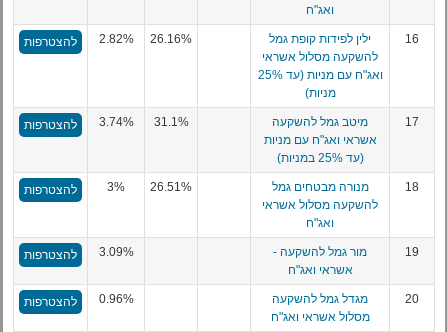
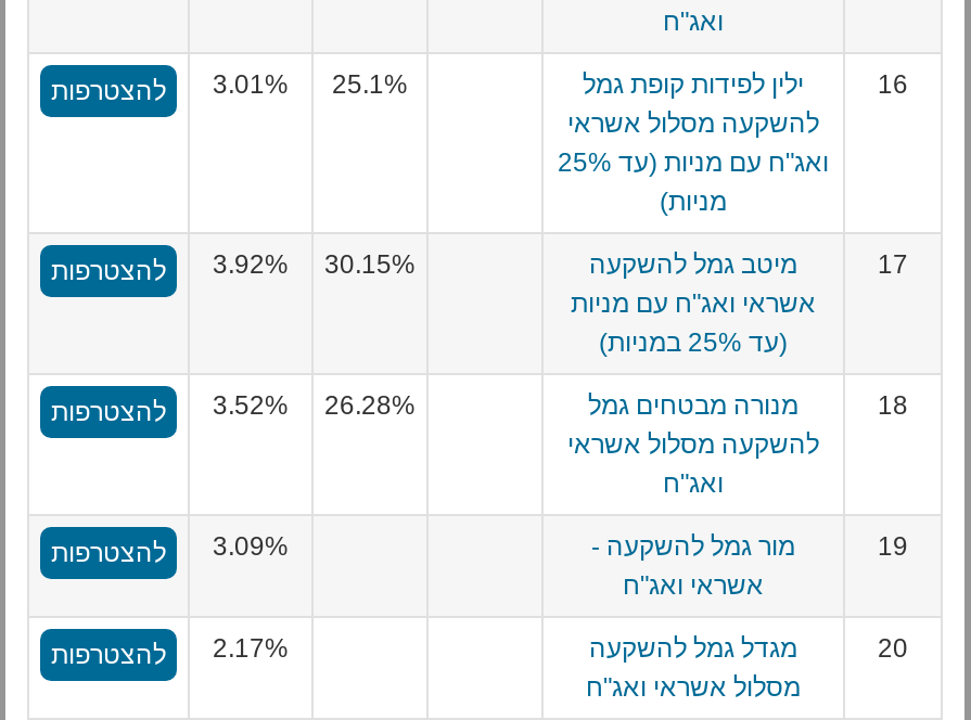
- 2.82%
+ 3.01%

- 26.16%
+ 25.1%

- 3.74%
+ 3.92%

- 31.1%
+ 30.15%

- 3%
+ 3.52%

- 26.51%
+ 26.28%

- 0.96% להצטרפות
+ 2.17% להצטרפות
